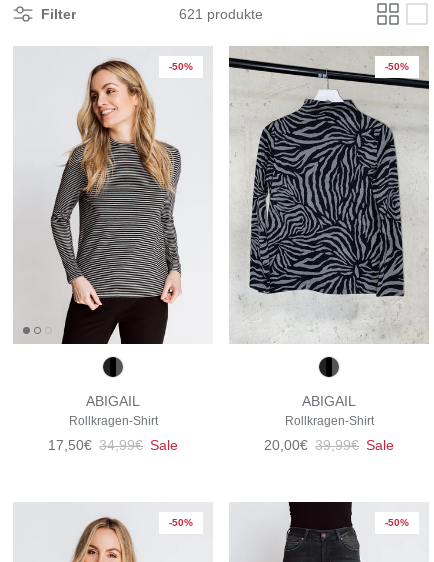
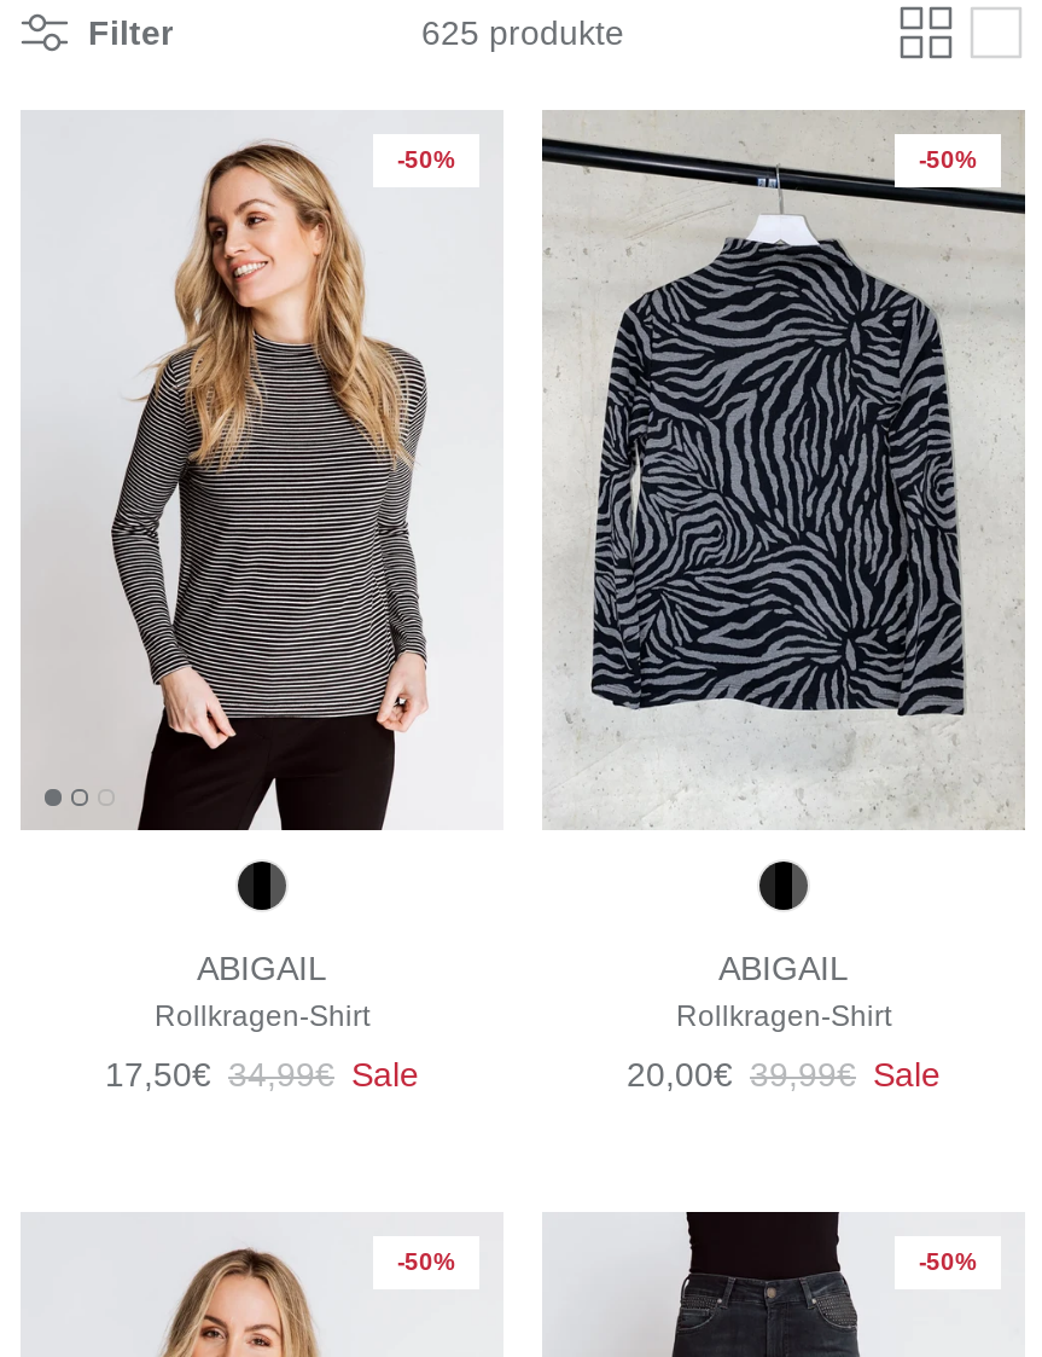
- 621 produkte
+ 625 produkte
